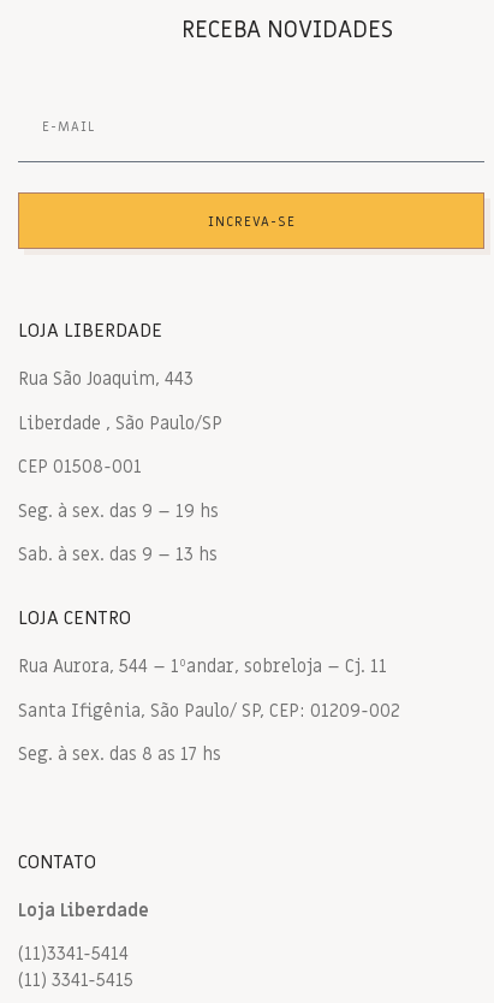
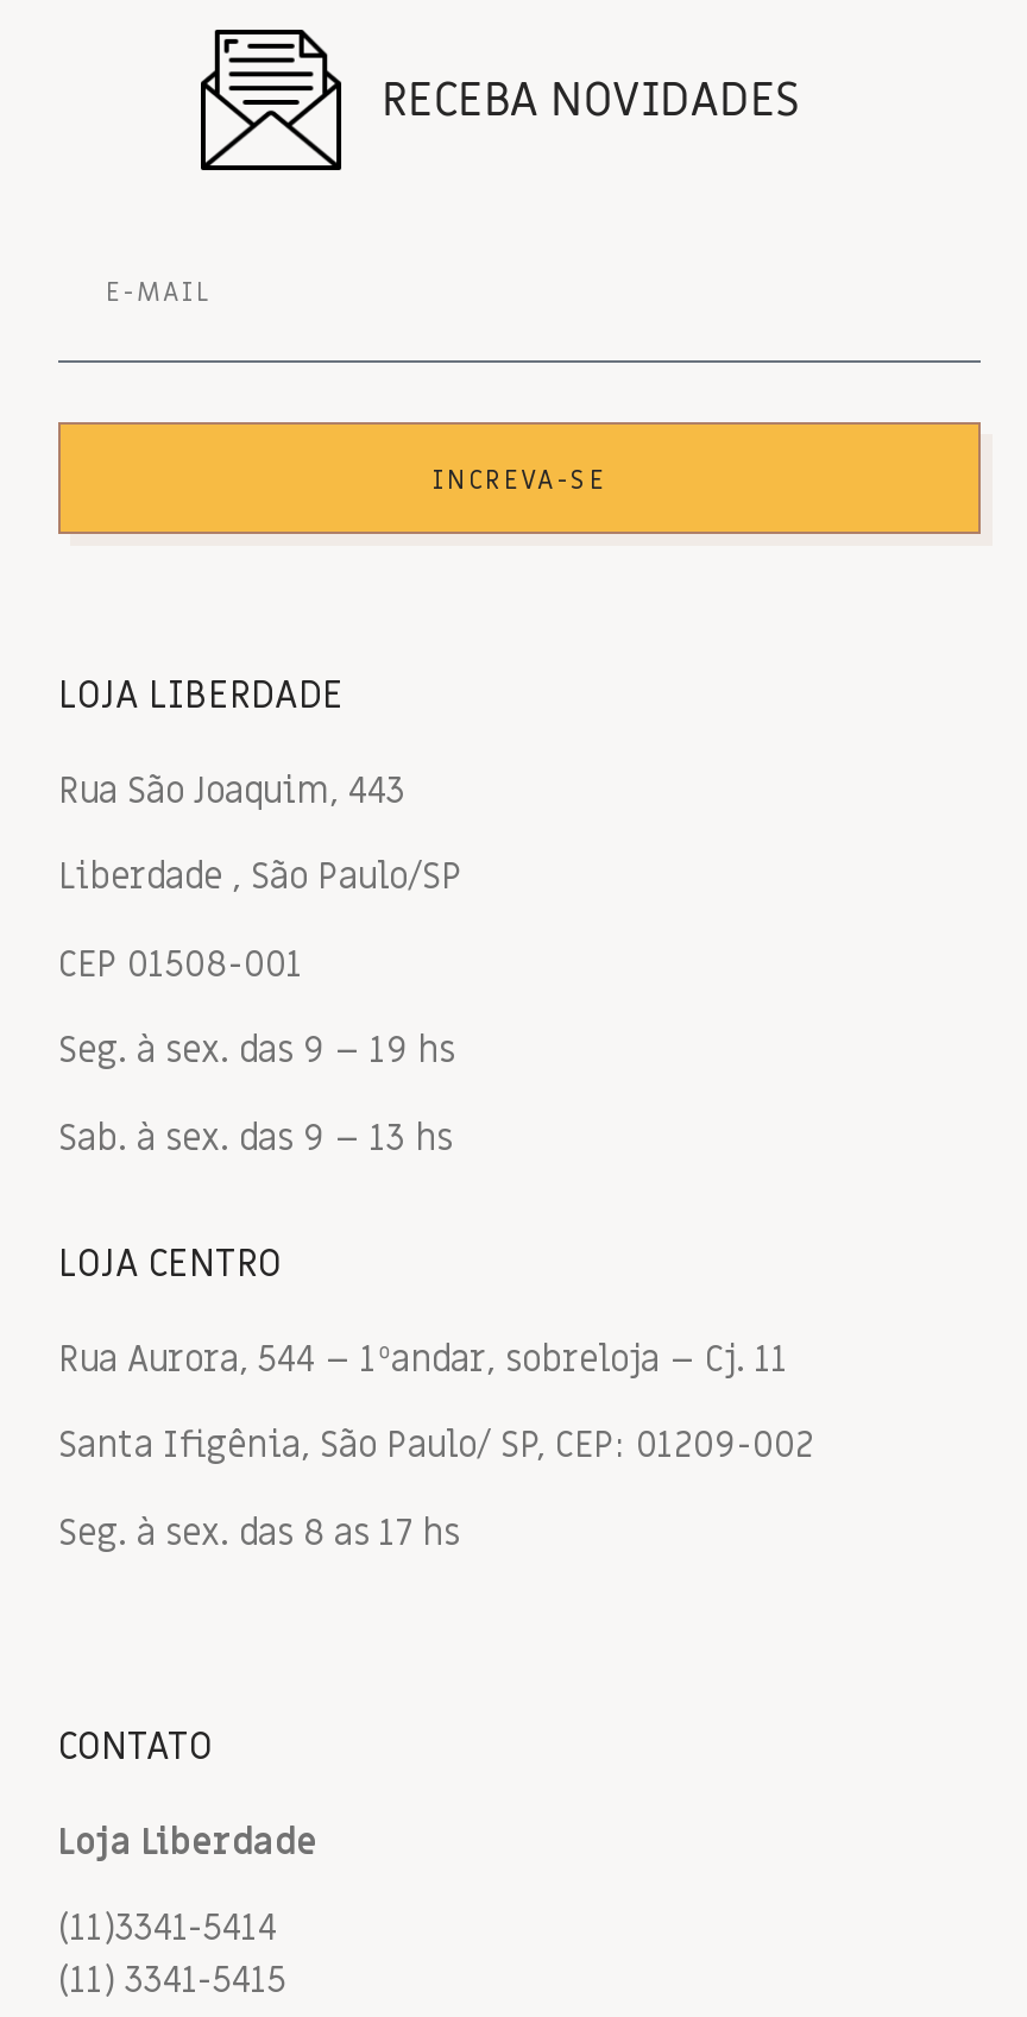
+ [image]
